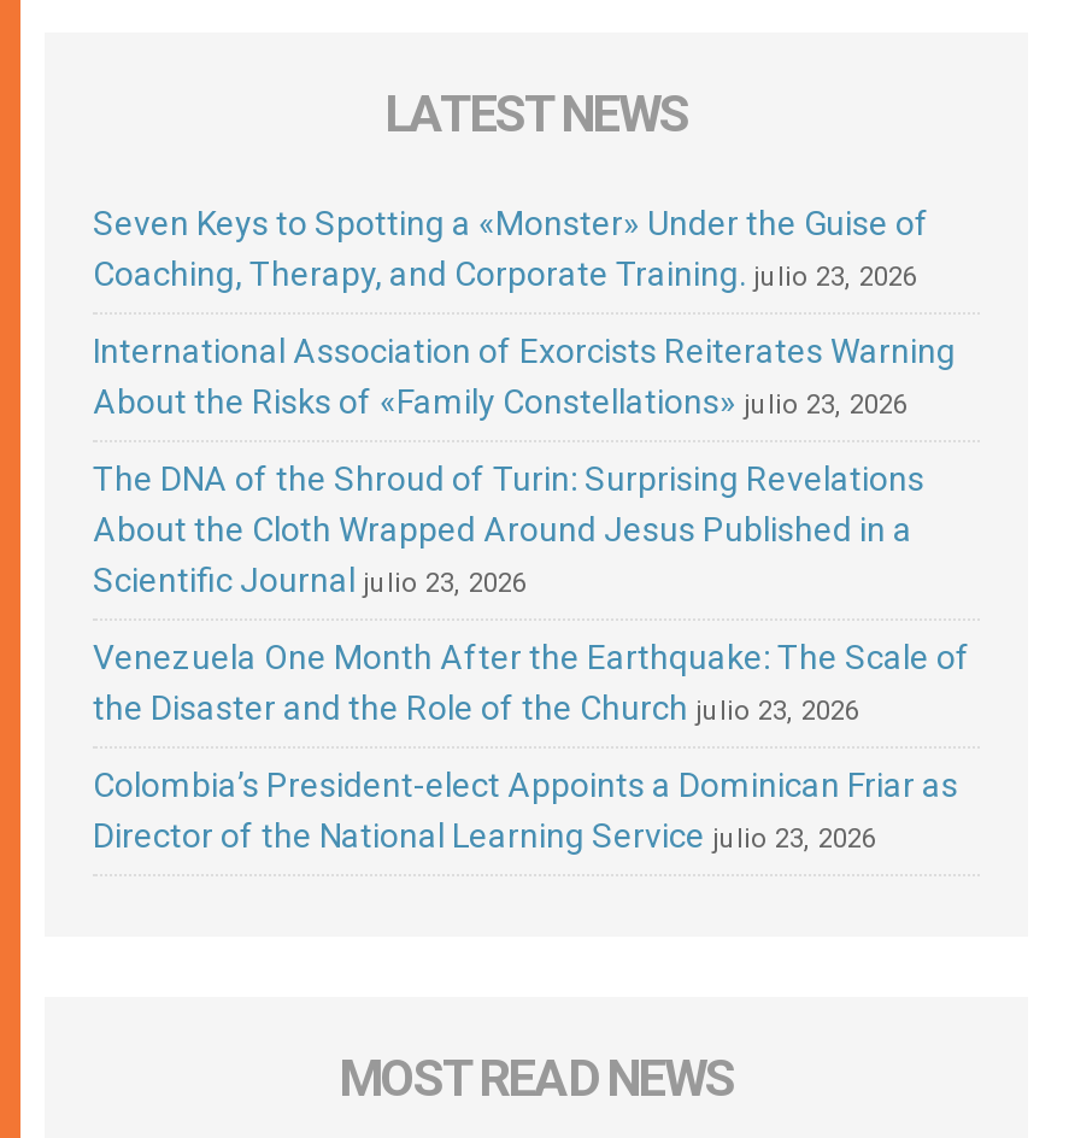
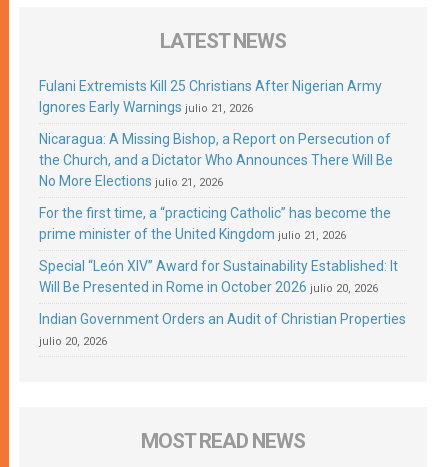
- Seven Keys to Spotting a «Monster» Under the Guise of
- Coaching, Therapy, and Corporate Training. julio 23, 2026
- International Association of Exorcists Reiterates Warning
- About the Risks of «Family Constellations» julio 23, 2026
- The DNA of the Shroud of Turin: Surprising Revelations
- About the Cloth Wrapped Around Jesus Published in a
- Scientific Journal julio 23, 2026
- Venezuela One Month After the Earthquake: The Scale of
- the Disaster and the Role of the Church julio 23, 2026
- Colombia’s President-elect Appoints a Dominican Friar as
- Director of the National Learning Service julio 23, 2026
+ Fulani Extremists Kill 25 Christians After Nigerian Army
+ Ignores Early Warnings julio 21, 2026
+ Nicaragua: A Missing Bishop, a Report on Persecution of
+ the Church, and a Dictator Who Announces There Will Be
+ No More Elections julio 21, 2026
+ For the first time, a “practicing Catholic” has become the
+ prime minister of the United Kingdom julio 21, 2026
+ Special “León XIV” Award for Sustainability Established: It
+ Will Be Presented in Rome in October 2026 julio 20, 2026
+ Indian Government Orders an Audit of Christian Properties
+ julio 20, 2026
